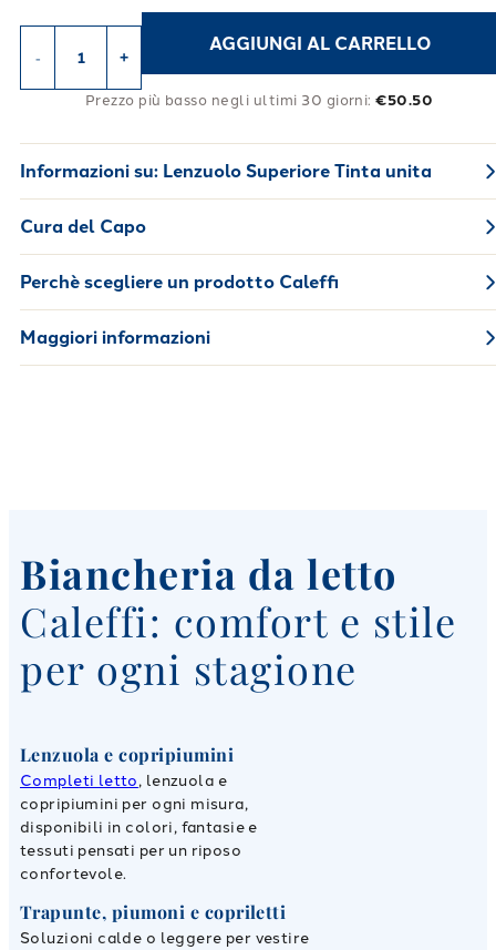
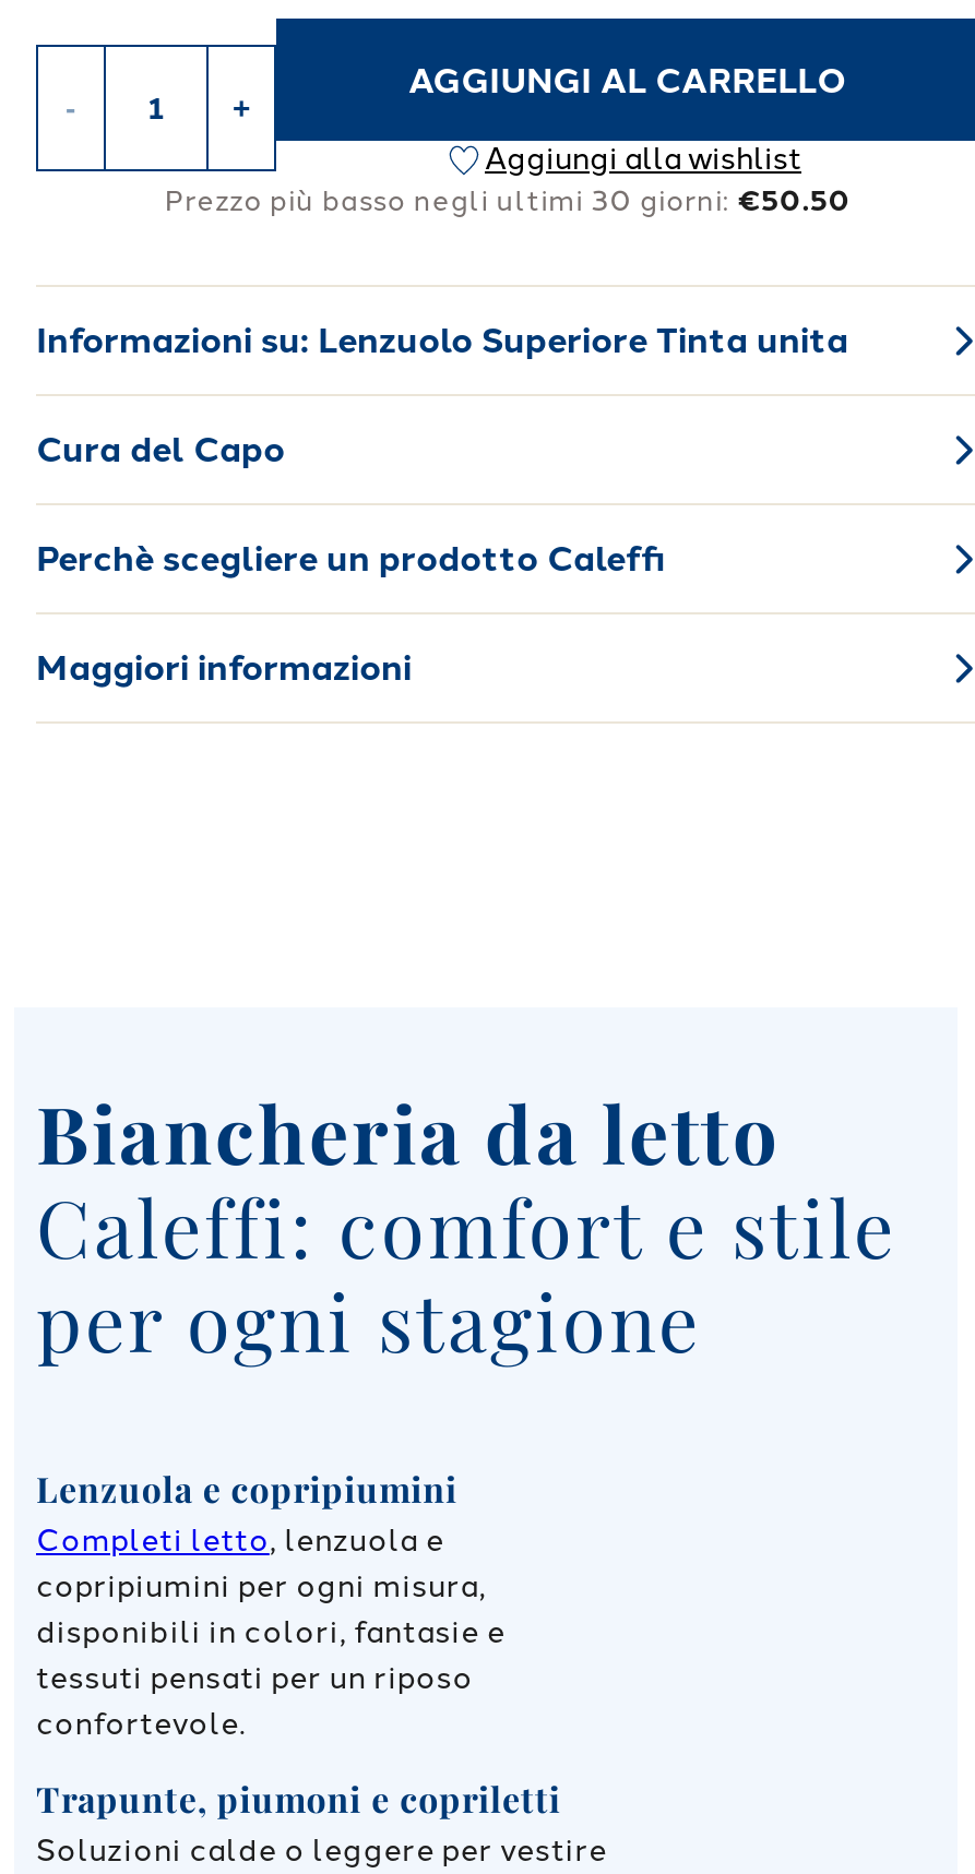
+ Aggiungi alla wishlist
